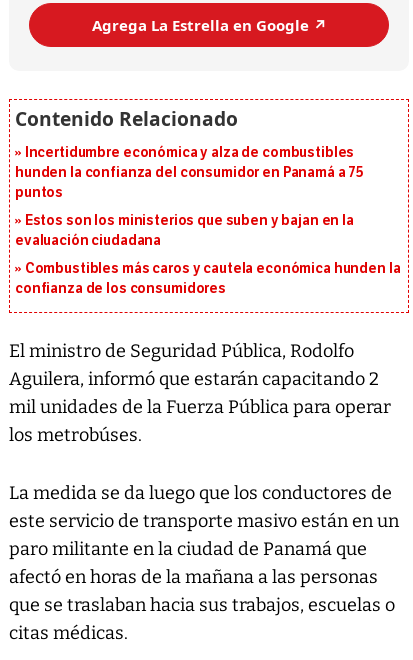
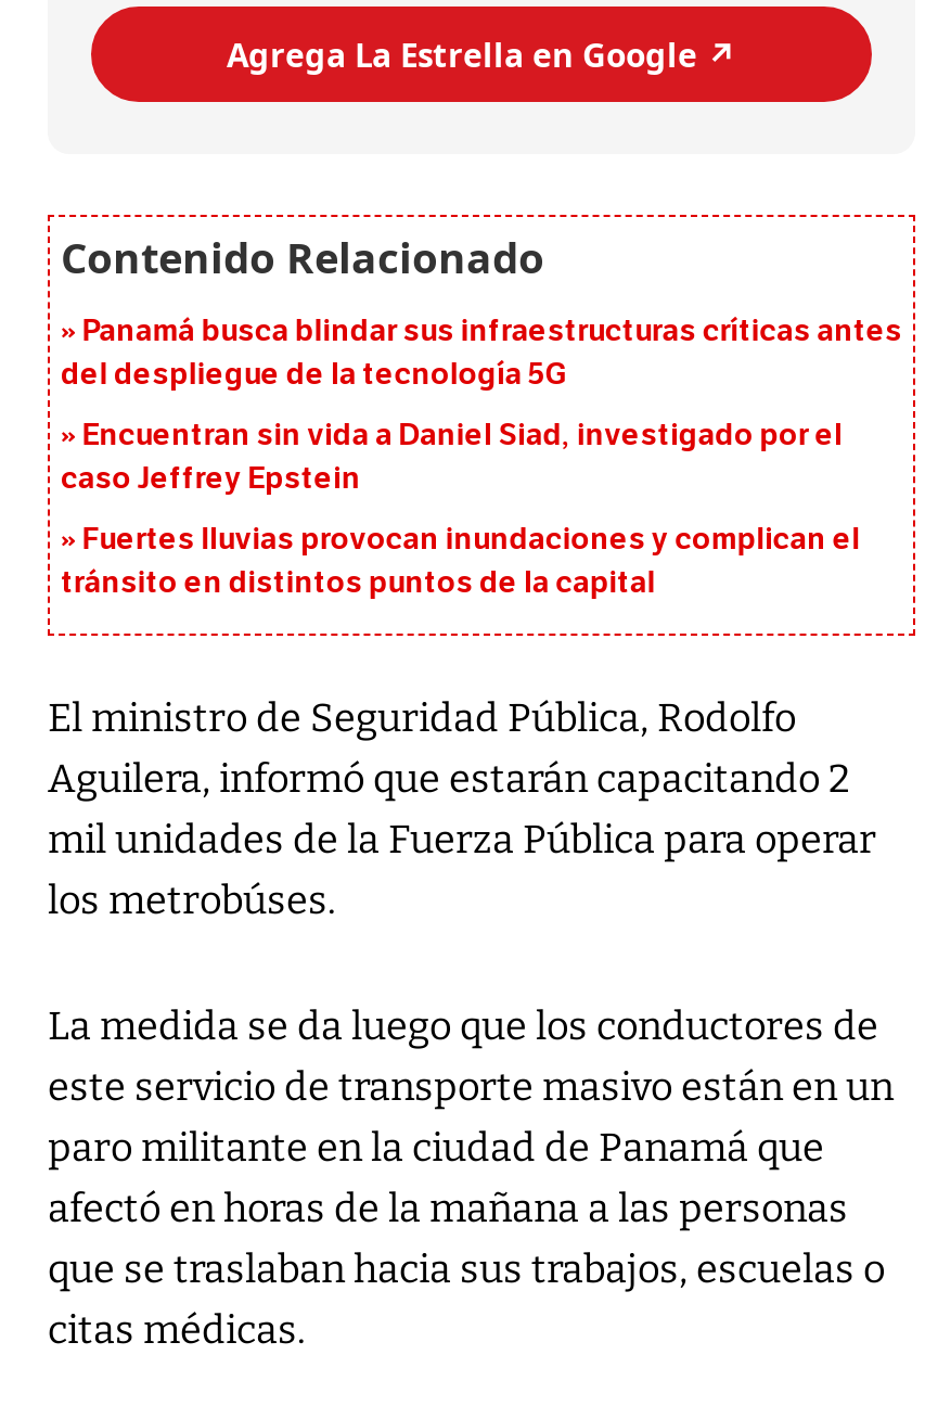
- Incertidumbre económica y alza de combustibles
- hunden la confianza del consumidor en Panamá a 75
- puntos
+ Panamá busca blindar sus infraestructuras críticas antes
+ del despliegue de la tecnología 5G

- Estos son los ministerios que suben y bajan en la
- evaluación ciudadana
+ Encuentran sin vida a Daniel Siad, investigado por el
+ caso Jeffrey Epstein

- Combustibles más caros y cautela económica hunden la
- confianza de los consumidores
+ Fuertes lluvias provocan inundaciones y complican el
+ tránsito en distintos puntos de la capital
